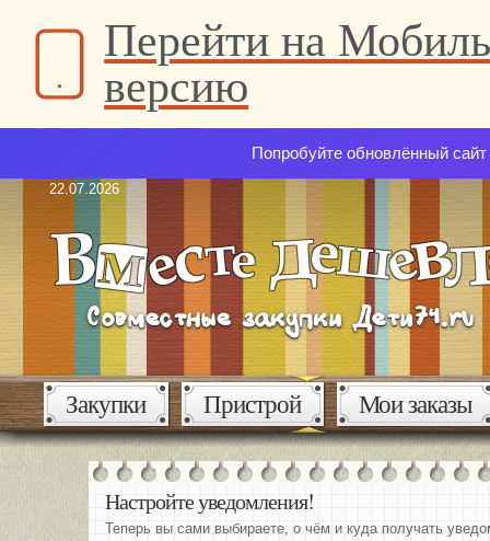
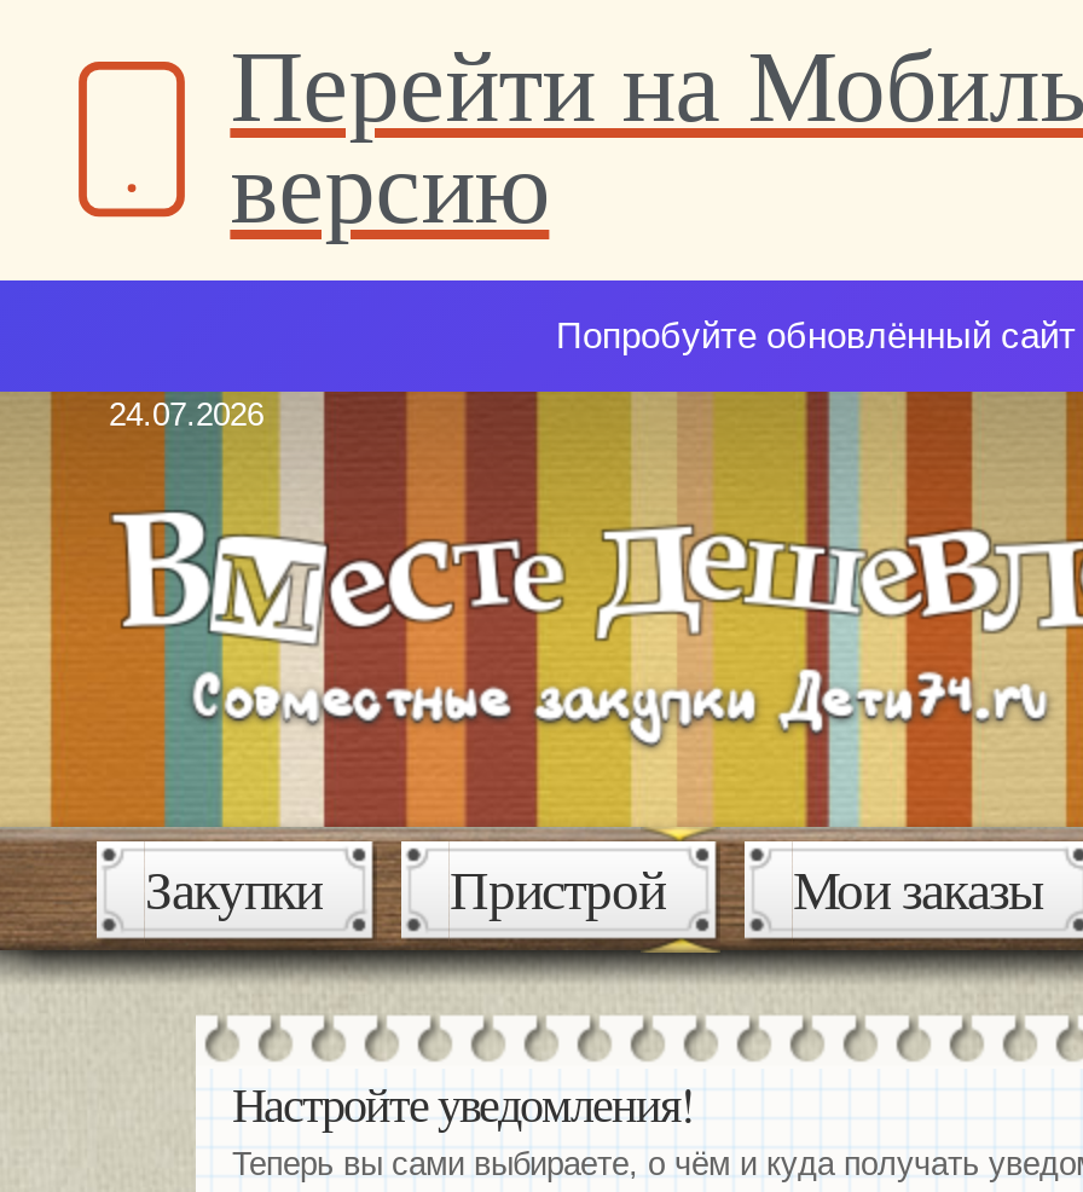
- 22.07.2026
+ 24.07.2026
